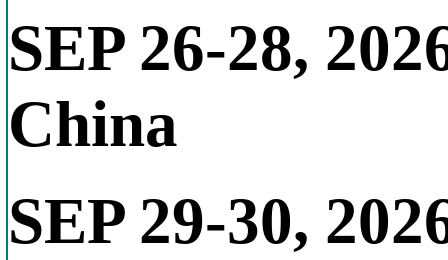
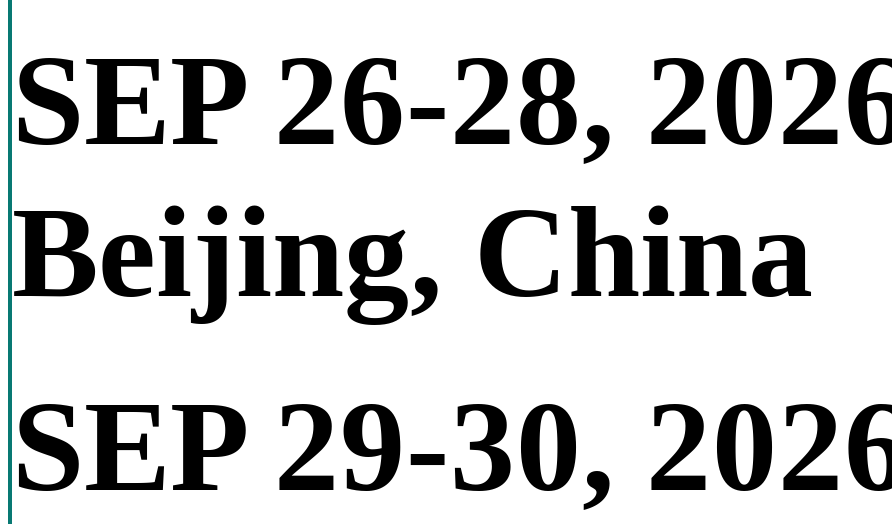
- China
+ Beijing, China
